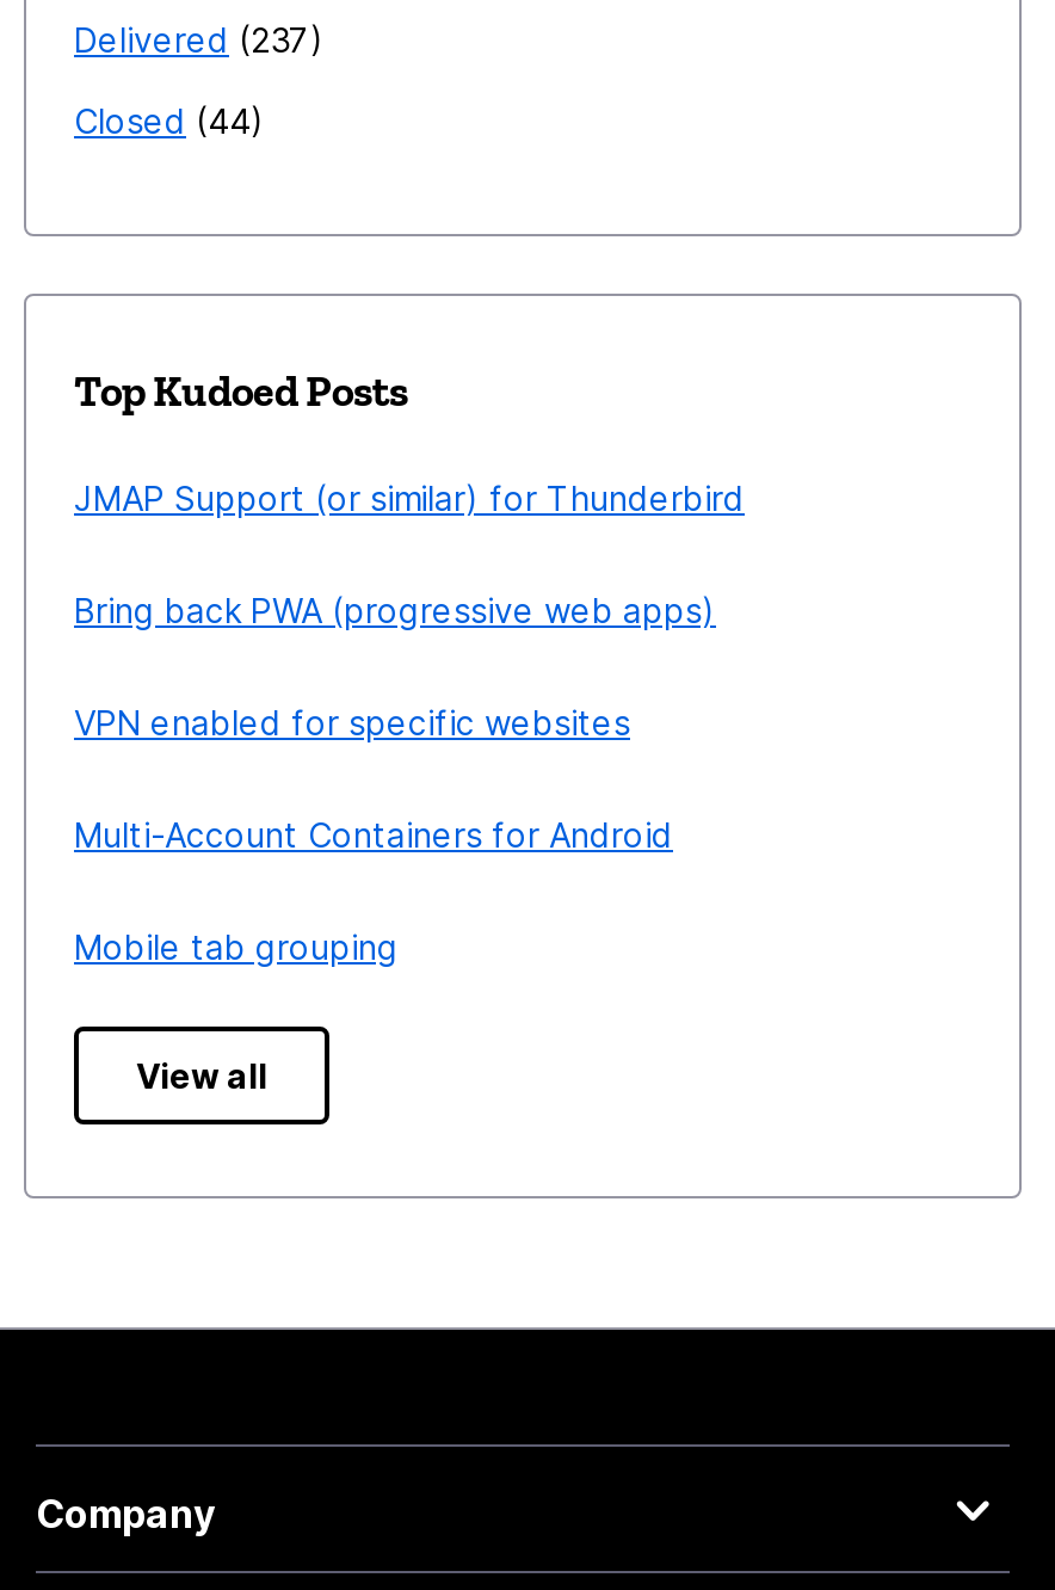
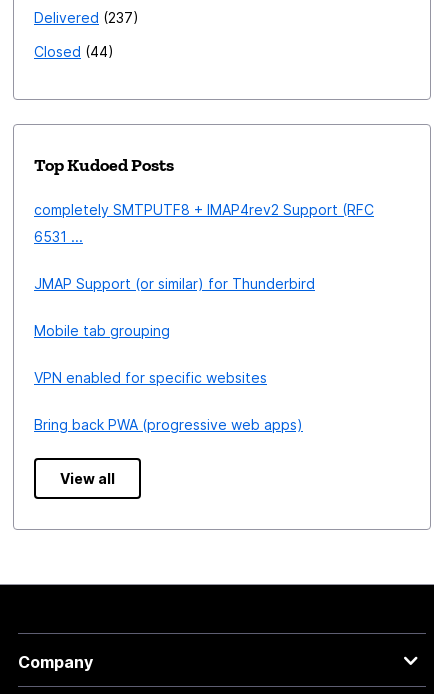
+ completely SMTPUTF8 + IMAP4rev2 Support (RFC
+ 6531 ...

moved down: JMAP Support (or similar) for Thunderbird

moved down: VPN enabled for specific websites | Bring back PWA (progressive web apps)

- Multi-Account Containers for Android

moved up: Mobile tab grouping
